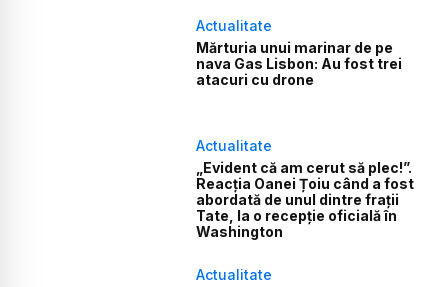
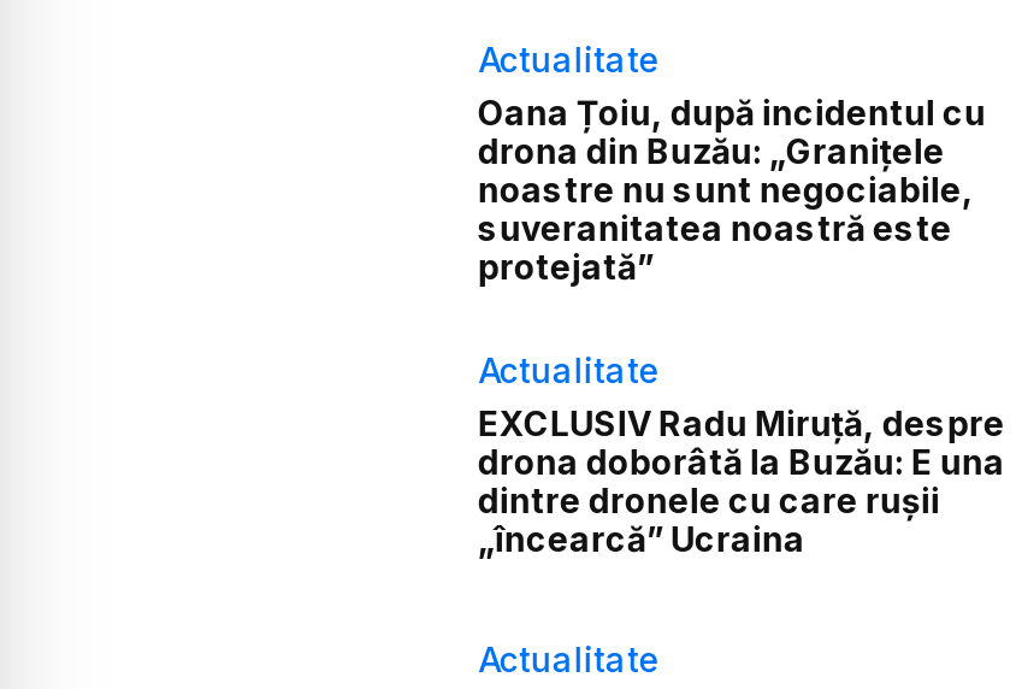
- Mărturia unui marinar de pe
- nava Gas Lisbon: Au fost trei
- atacuri cu drone
+ Oana Țoiu, după incidentul cu
+ drona din Buzău: „Granițele
+ noastre nu sunt negociabile,
+ suveranitatea noastră este
+ protejată”

- „Evident că am cerut să plec!”.
- Reacția Oanei Țoiu când a fost
- abordată de unul dintre frații
- Tate, la o recepție oficială în
- Washington
+ EXCLUSIV Radu Miruță, despre
+ drona doborâtă la Buzău: E una
+ dintre dronele cu care rușii
+ „încearcă” Ucraina
